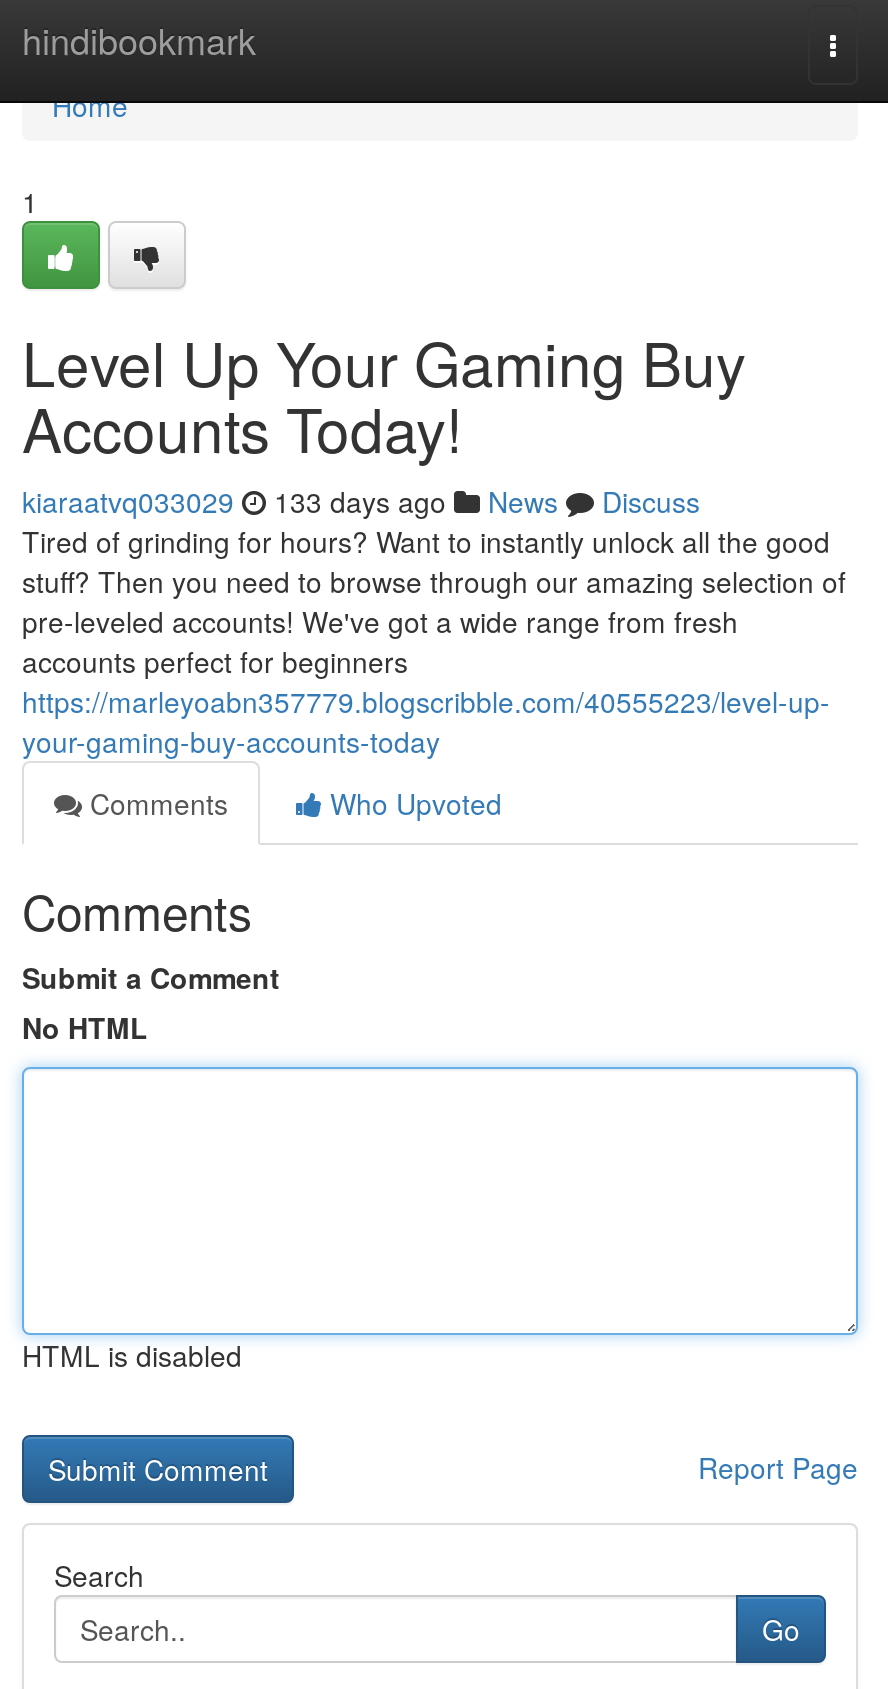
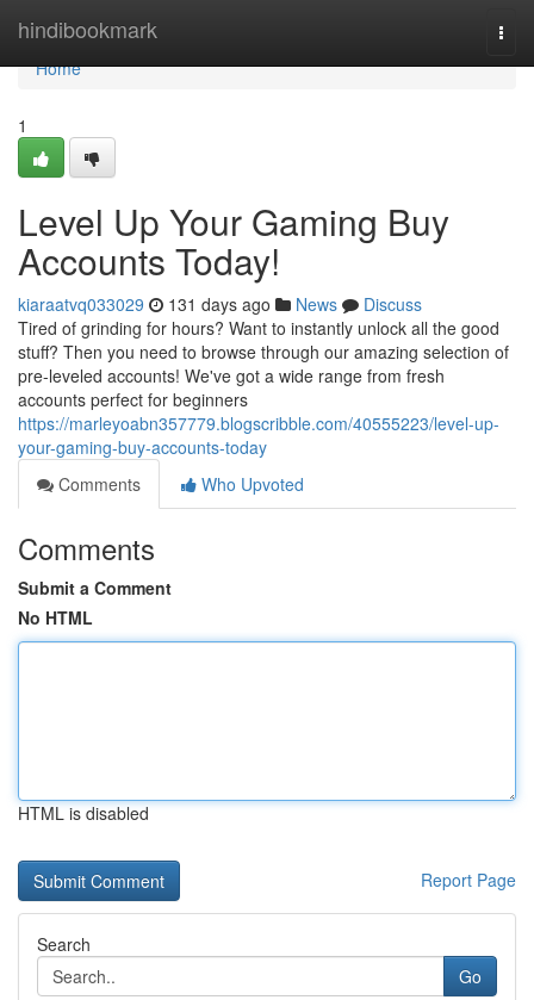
- kiaraatvq033029 133 days ago News Discuss
+ kiaraatvq033029 131 days ago News Discuss
